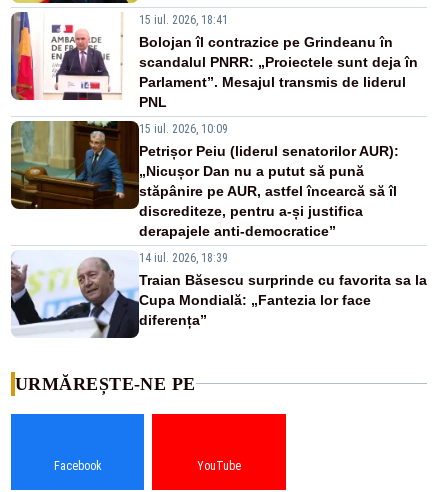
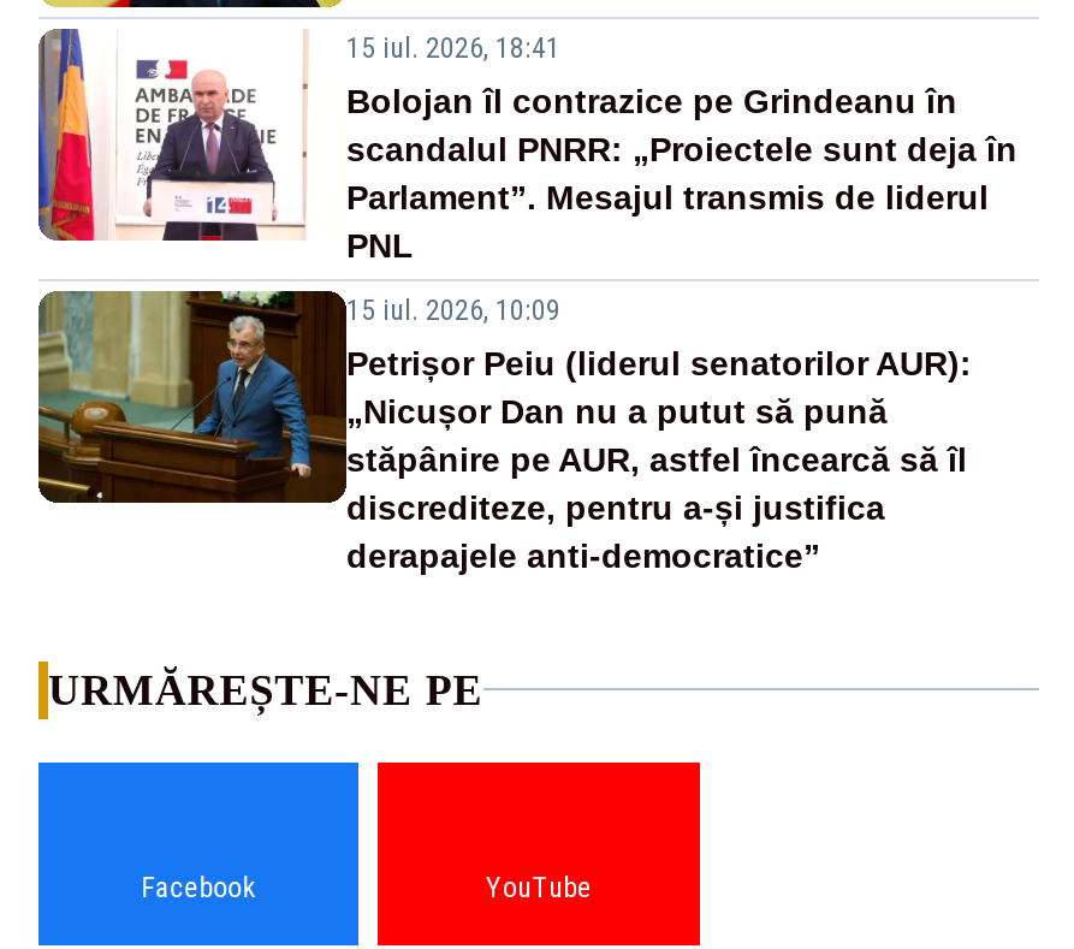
- [image]
- 14 iul. 2026, 18:39
- Traian Băsescu surprinde cu favorita sa la
- Cupa Mondială: „Fantezia lor face
- diferența”
